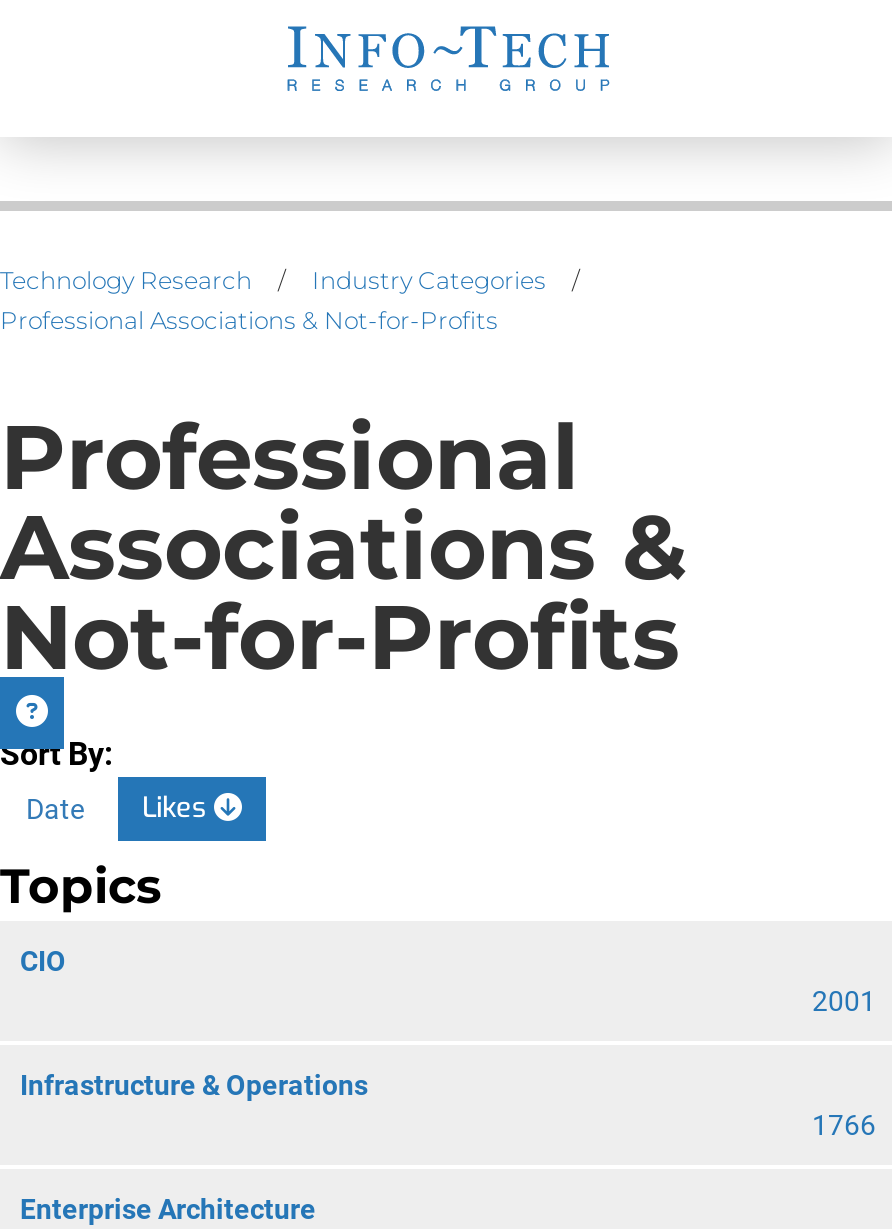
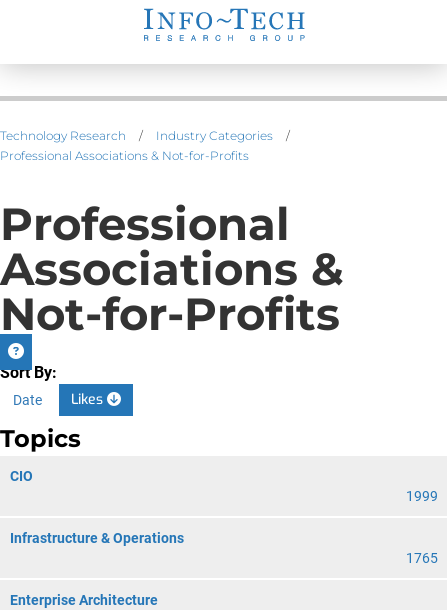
- 2001
+ 1999

- 1766
+ 1765
